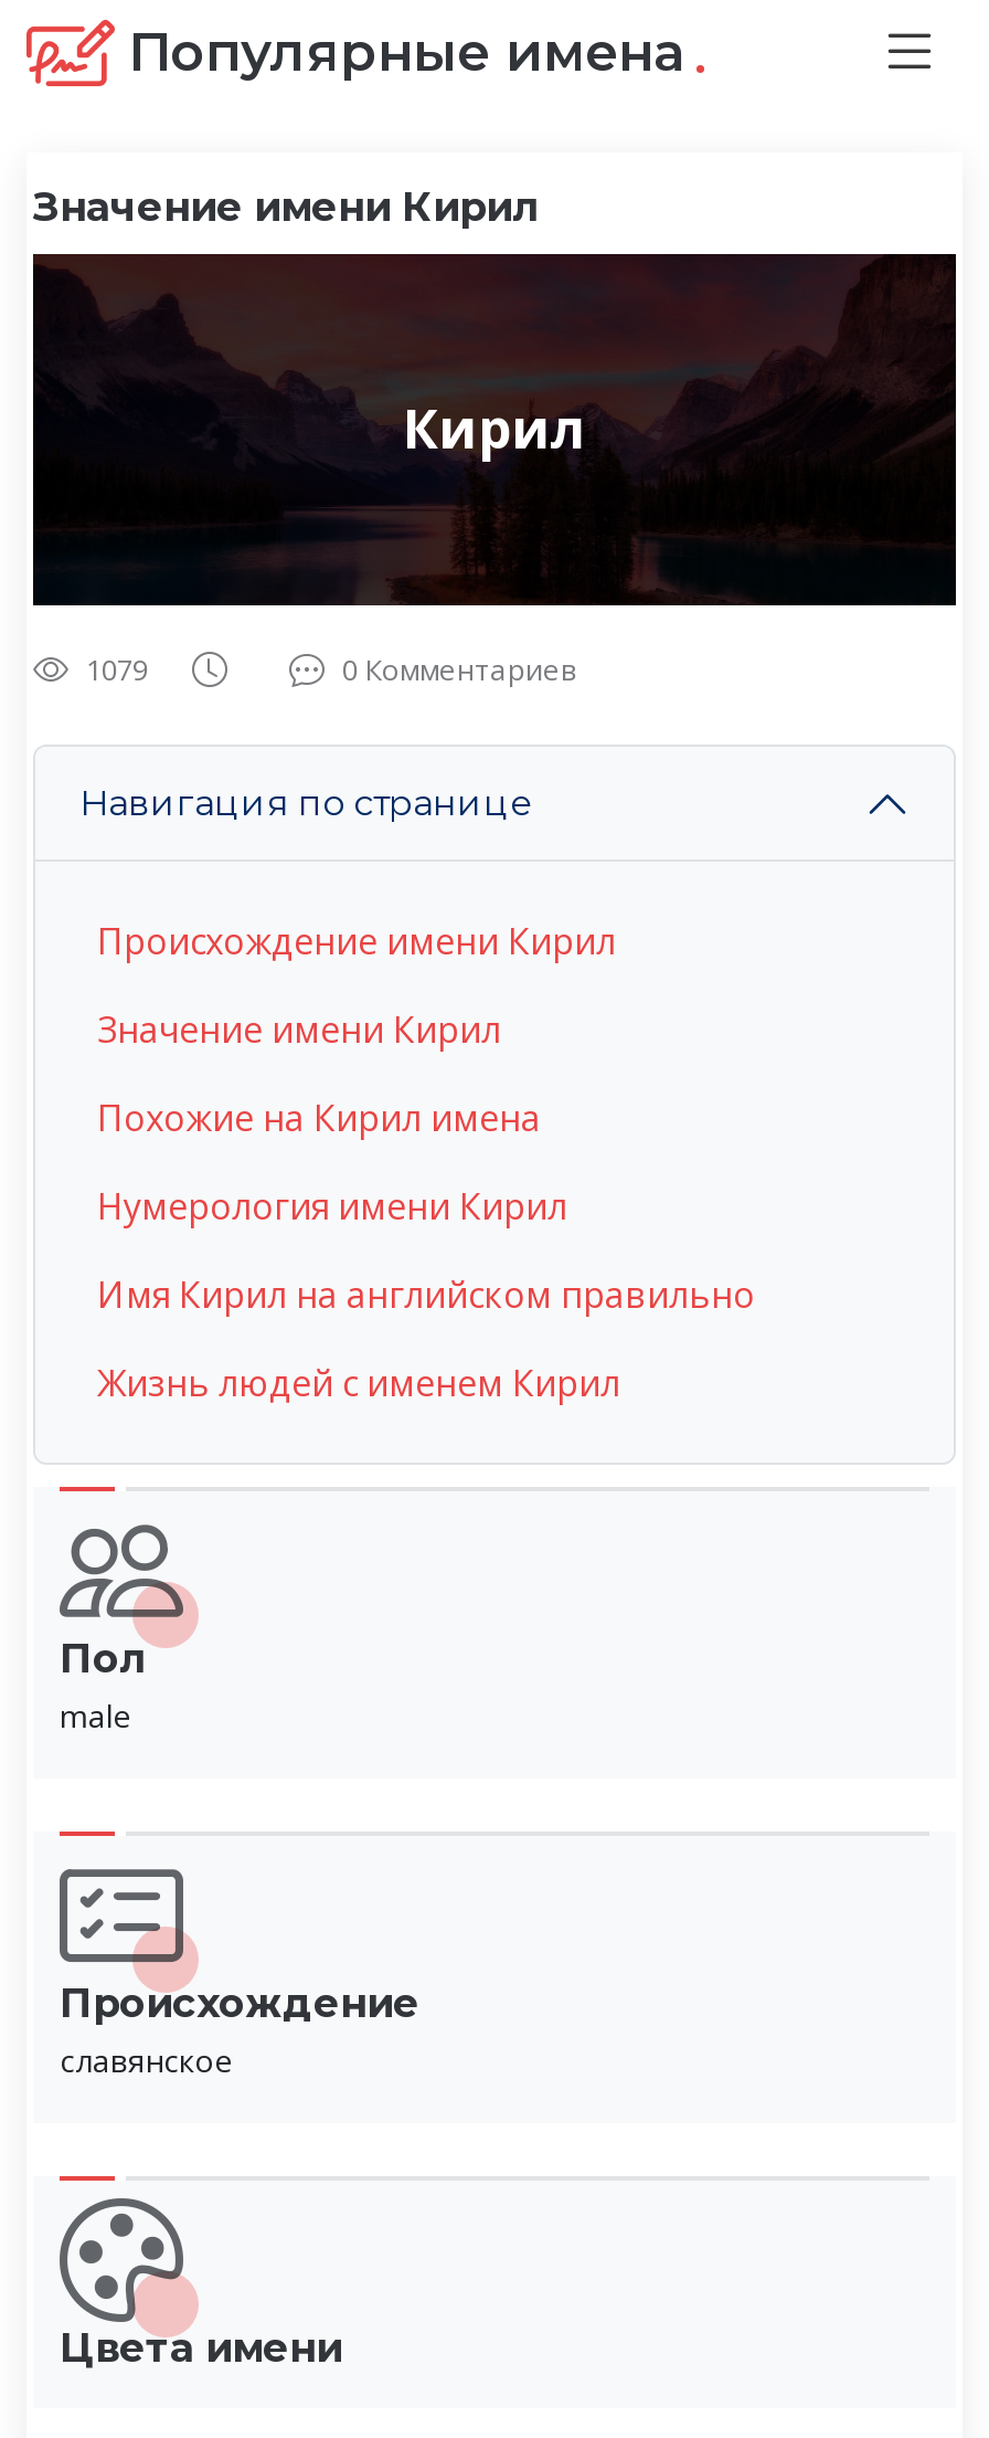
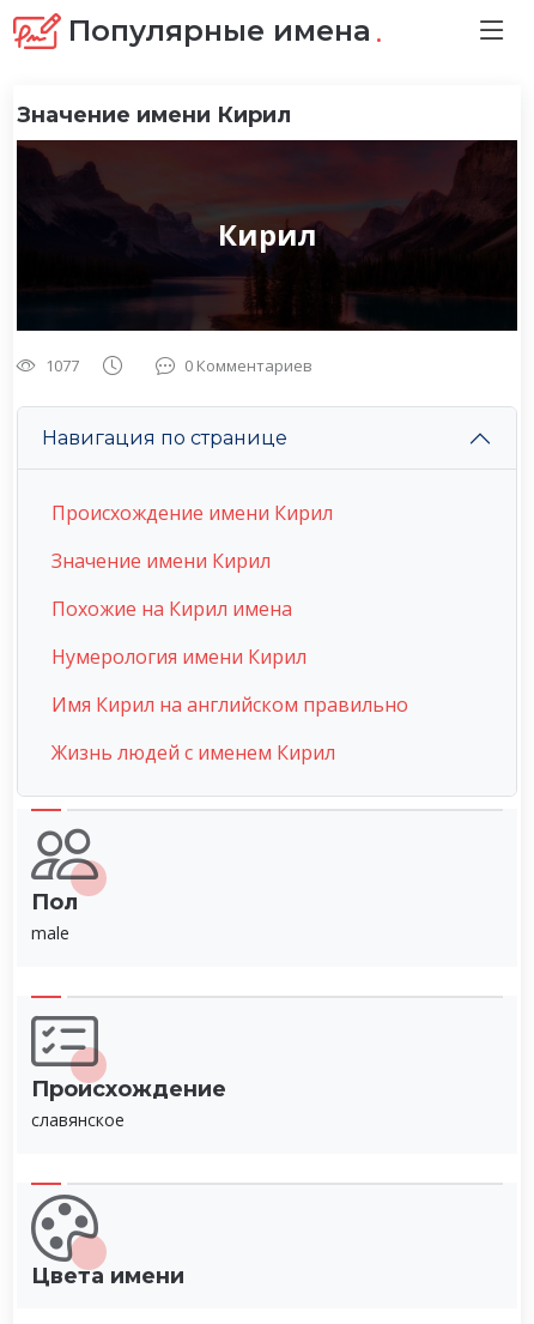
- 1079
+ 1077
